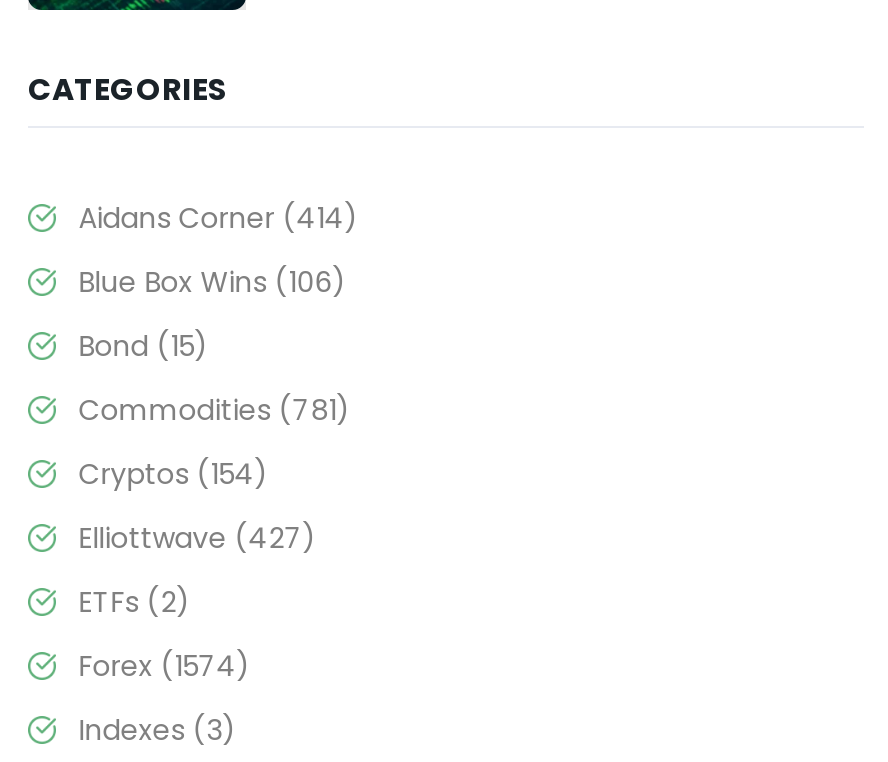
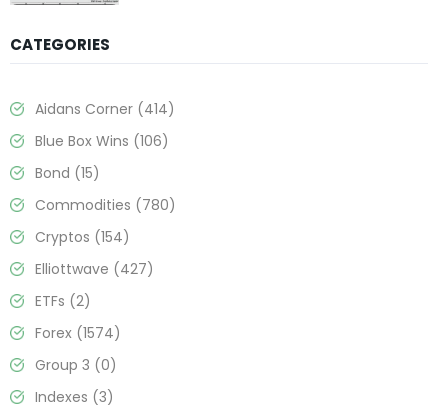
- Commodities (781)
+ Commodities (780)

+ Group 3 (0)
